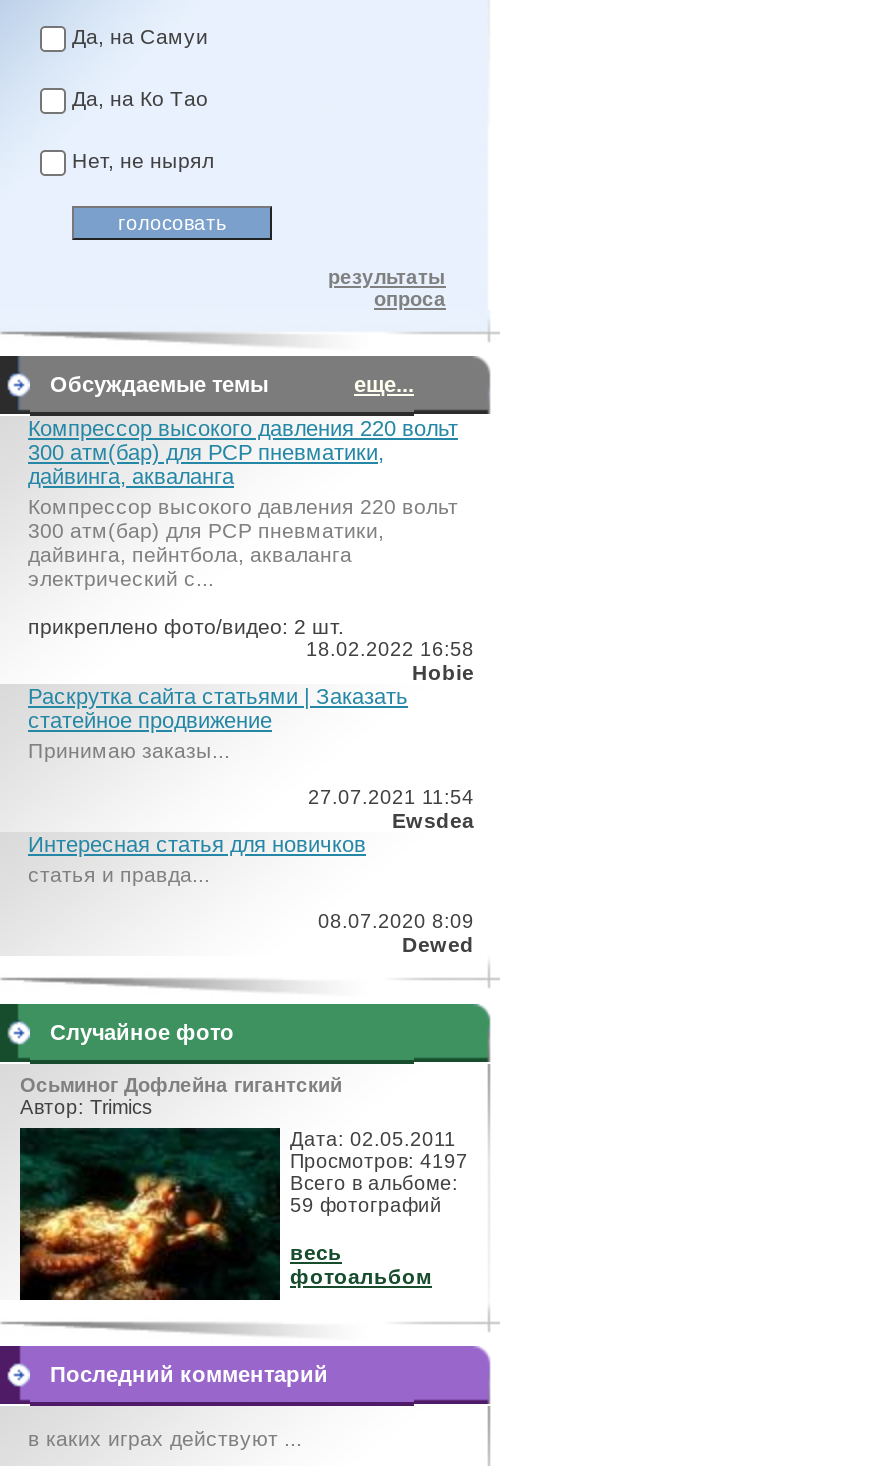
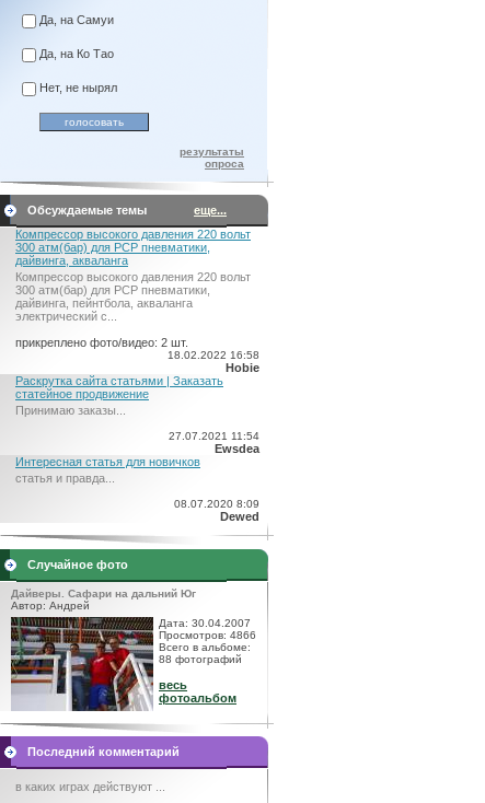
- Осьминог Дофлейна гигантский
- Автор: Trimics
+ Дайверы. Сафари на дальний Юг
+ Автор: Андрей

- [image]
- Дата: 02.05.2011
- Просмотров: 4197
+ [image]
+ Дата: 30.04.2007
+ Просмотров: 4866

- 59 фотографий
+ 88 фотографий
